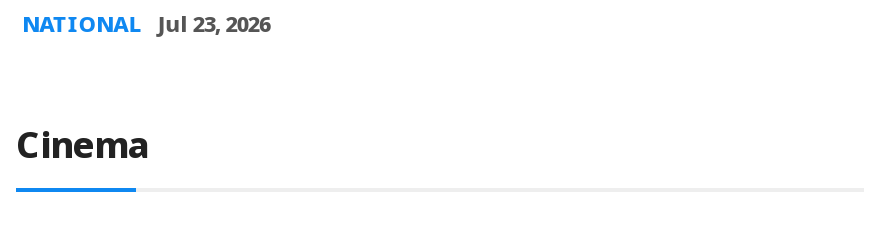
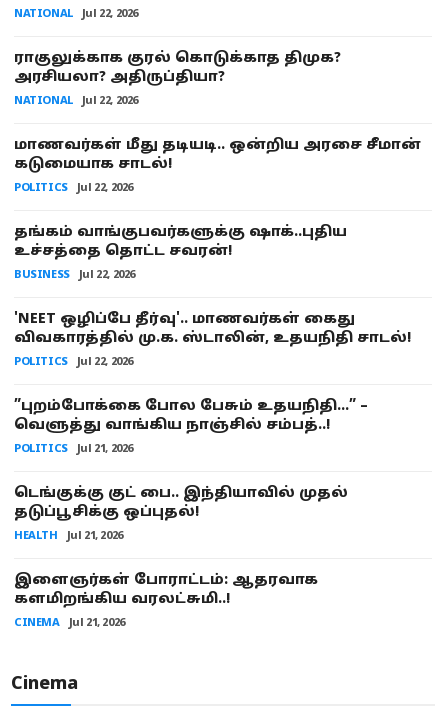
- Jul 23, 2026
+ Jul 22, 2026
+ ராகுலுக்காக குரல் கொடுக்காத திமுக?
+ அரசியலா? அதிருப்தியா?
+ NATIONAL
+ Jul 22, 2026
+ மாணவர்கள் மீது தடியடி.. ஒன்றிய அரசை சீமான்
+ கடுமையாக சாடல்!
+ POLITICS
+ Jul 22, 2026
+ தங்கம் வாங்குபவர்களுக்கு ஷாக்..புதிய
+ உச்சத்தை தொட்ட சவரன்!
+ BUSINESS
+ Jul 22, 2026
+ 'NEET ஒழிப்பே தீர்வு'.. மாணவர்கள் கைது
+ விவகாரத்தில் மு.க. ஸ்டாலின், உதயநிதி சாடல்!
+ POLITICS
+ Jul 22, 2026
+ ”புறம்போக்கை போல பேசும் உதயநிதி…” –
+ வெளுத்து வாங்கிய நாஞ்சில் சம்பத்..!
+ POLITICS
+ Jul 21, 2026
+ டெங்குக்கு குட் பை.. இந்தியாவில் முதல்
+ தடுப்பூசிக்கு ஒப்புதல்!
+ HEALTH
+ Jul 21, 2026
+ இளைஞர்கள் போராட்டம்: ஆதரவாக
+ களமிறங்கிய வரலட்சுமி..!
+ CINEMA
+ Jul 21, 2026
